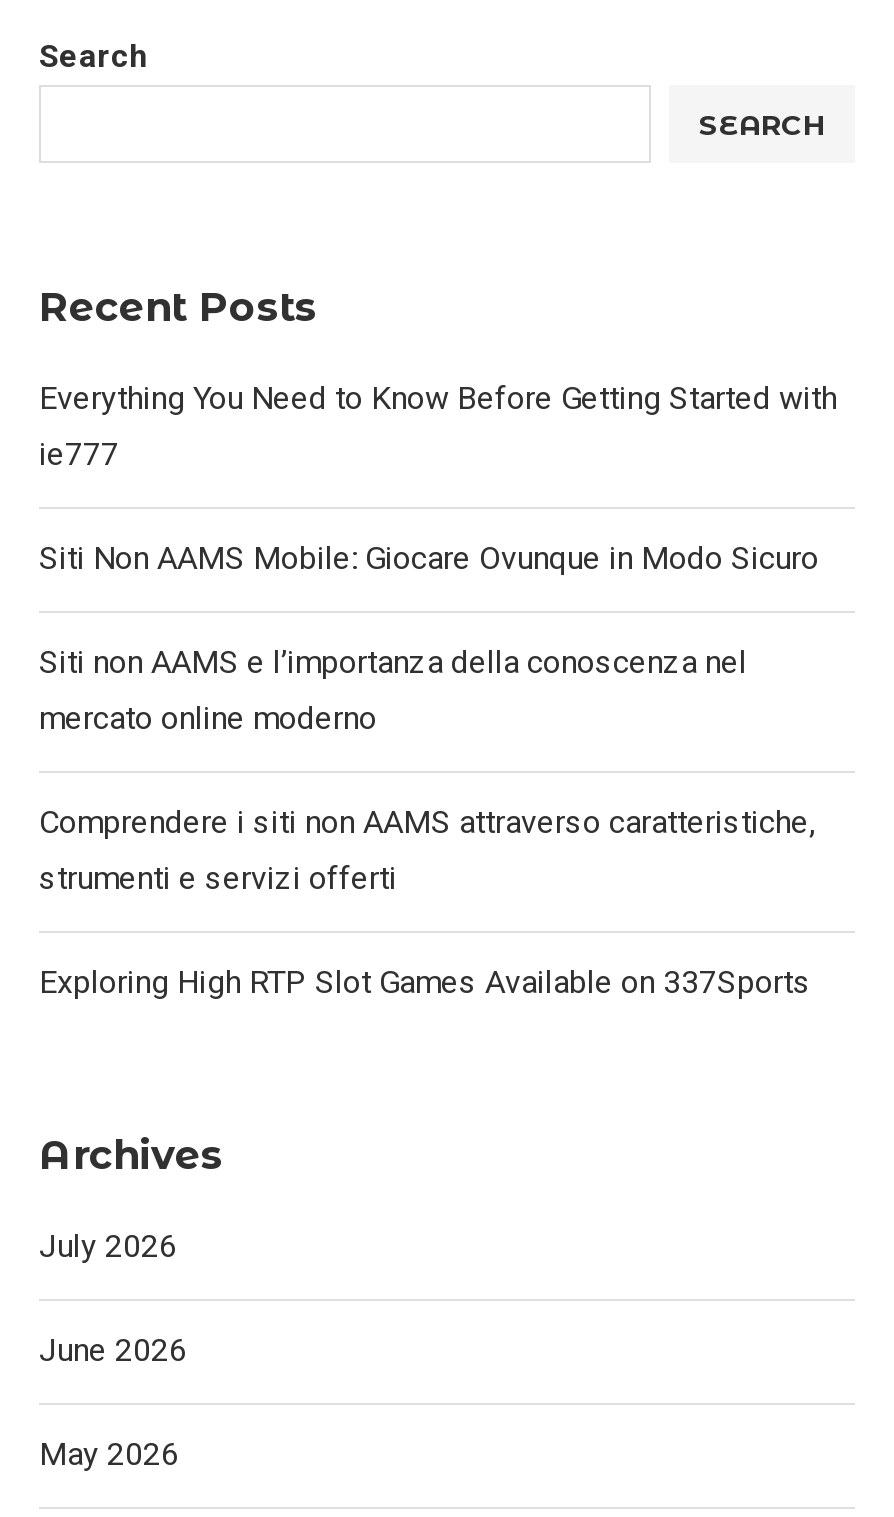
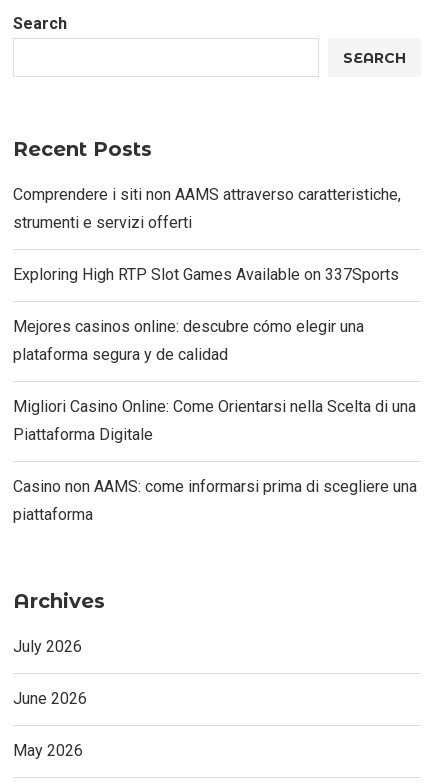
- Everything You Need to Know Before Getting Started with
- ie777
- Siti Non AAMS Mobile: Giocare Ovunque in Modo Sicuro
- Siti non AAMS e l’importanza della conoscenza nel
- mercato online moderno

moved up: Comprendere i siti non AAMS attraverso caratteristiche, | strumenti e servizi offerti | Exploring High RTP Slot Games Available on 337Sports

+ Mejores casinos online: descubre cómo elegir una
+ plataforma segura y de calidad
+ Migliori Casino Online: Come Orientarsi nella Scelta di una
+ Piattaforma Digitale
+ Casino non AAMS: come informarsi prima di scegliere una
+ piattaforma
